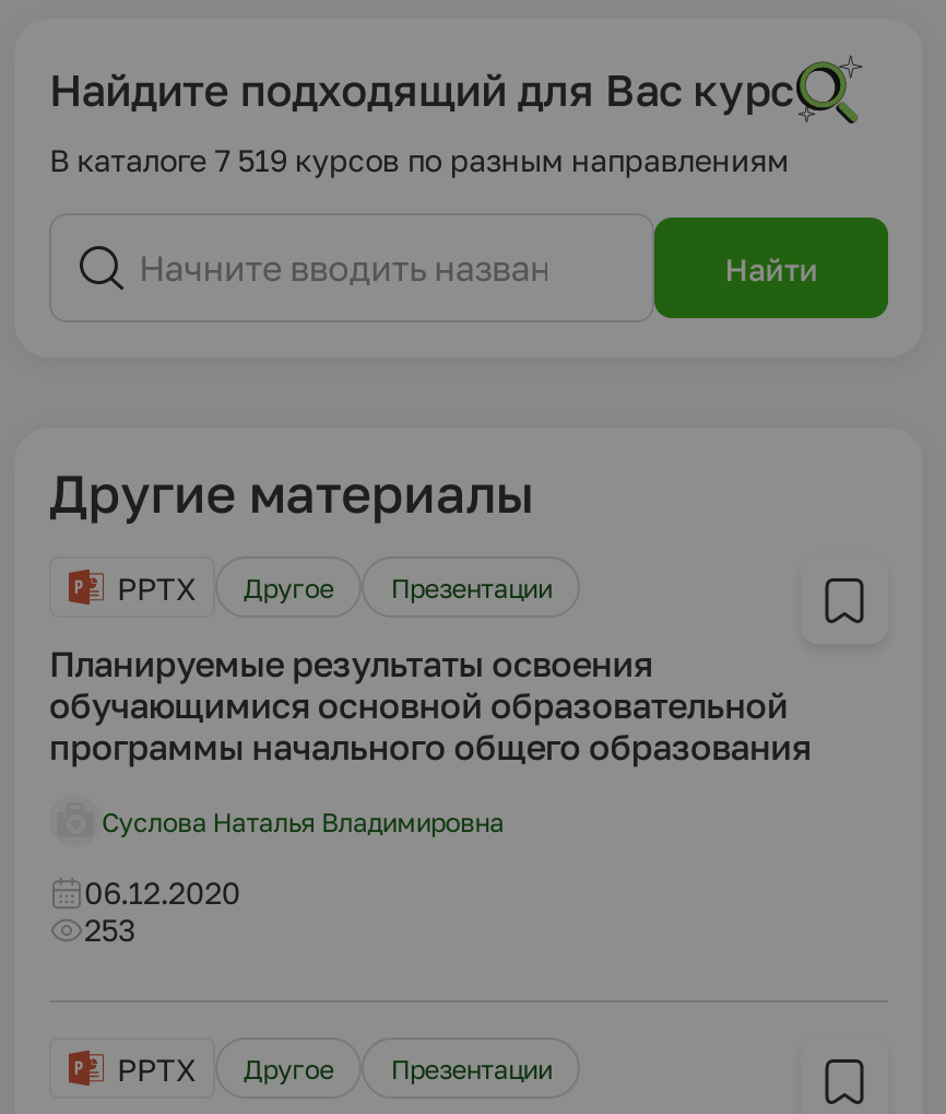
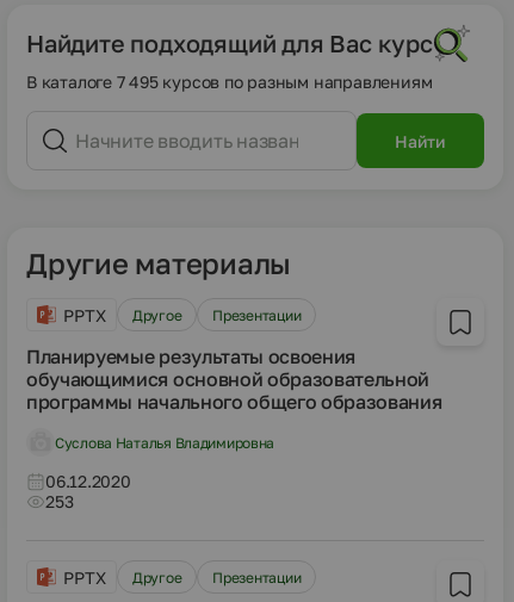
- В каталоге 7 519 курсов по разным направлениям
+ В каталоге 7 495 курсов по разным направлениям
